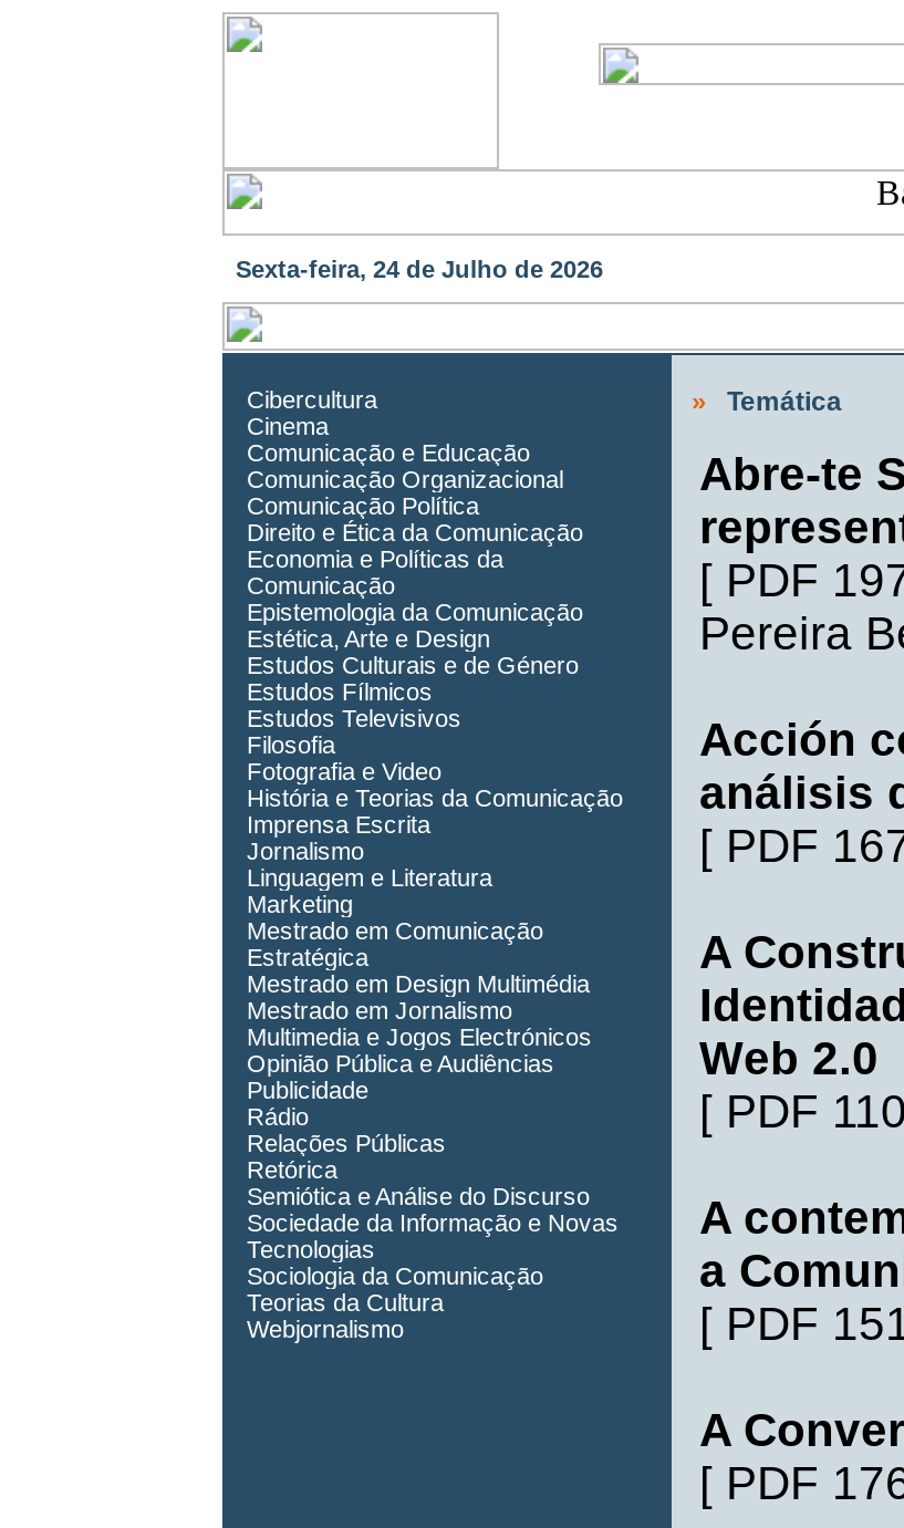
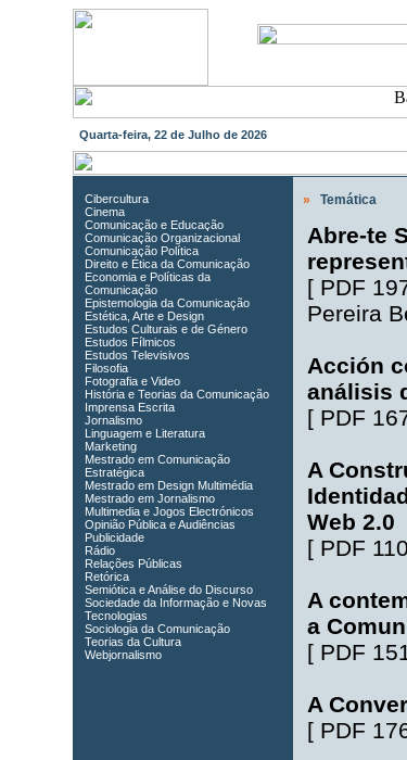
- Sexta-feira, 24 de Julho de 2026
+ Quarta-feira, 22 de Julho de 2026
